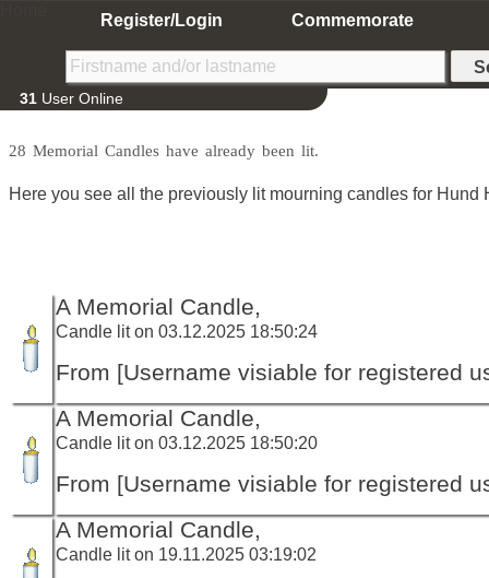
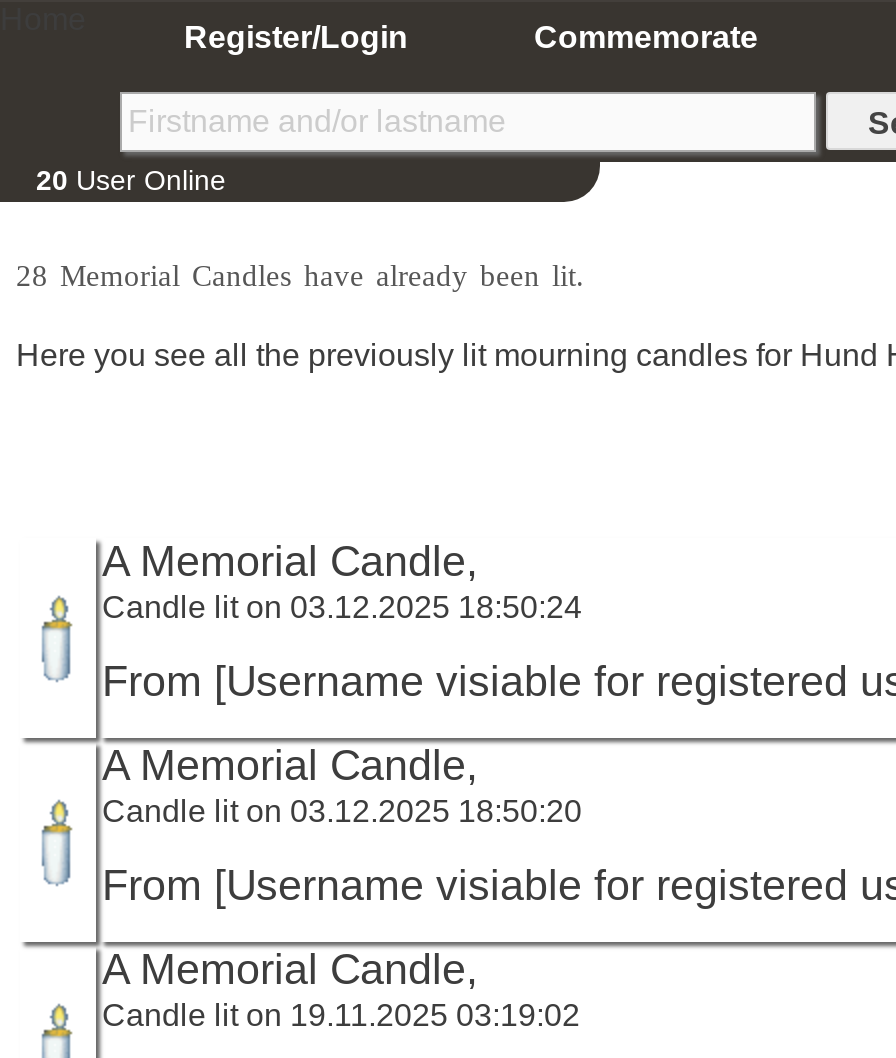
- 31 User Online
+ 20 User Online
